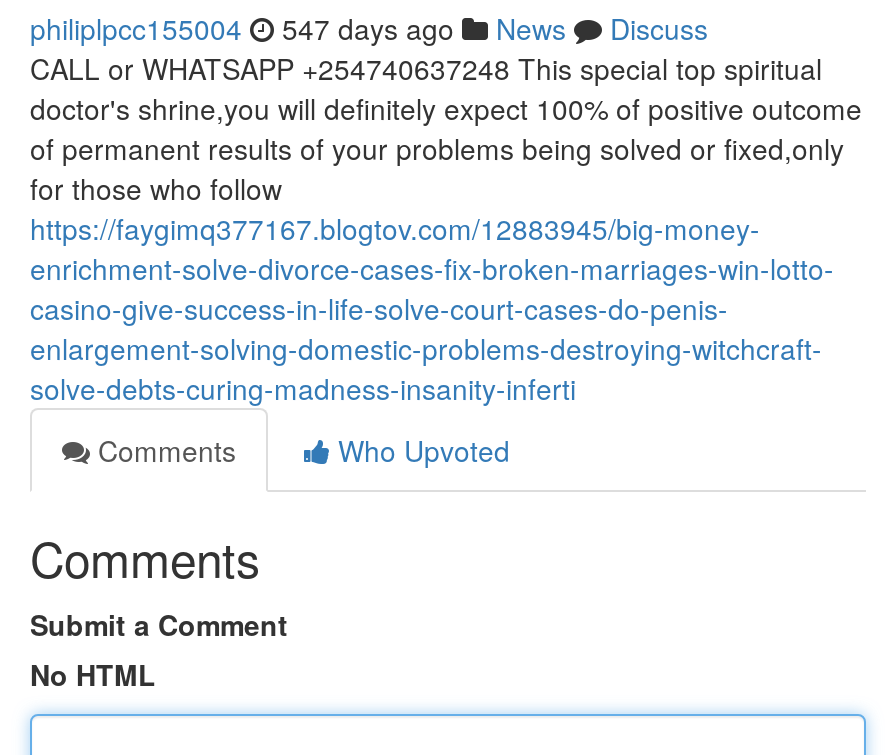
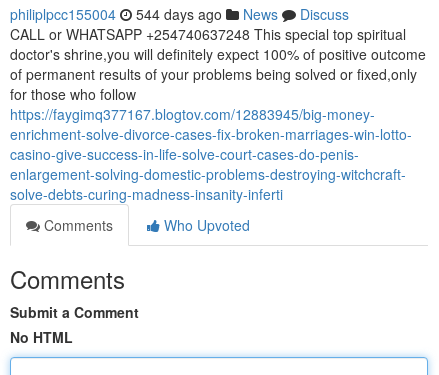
- philiplpcc155004 547 days ago News Discuss
+ philiplpcc155004 544 days ago News Discuss
